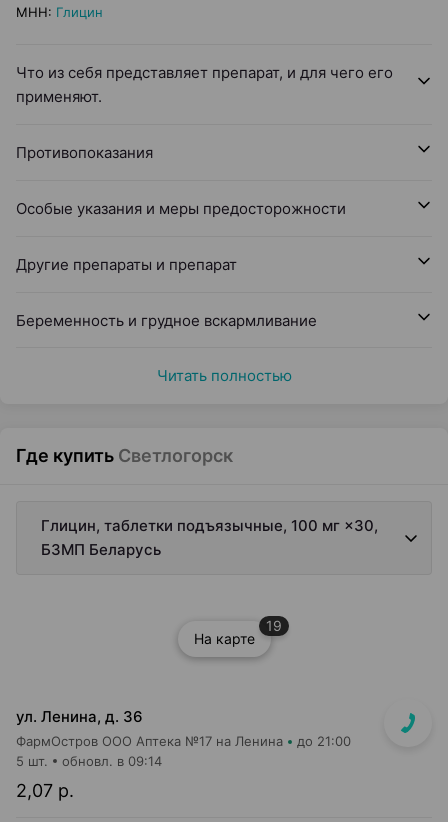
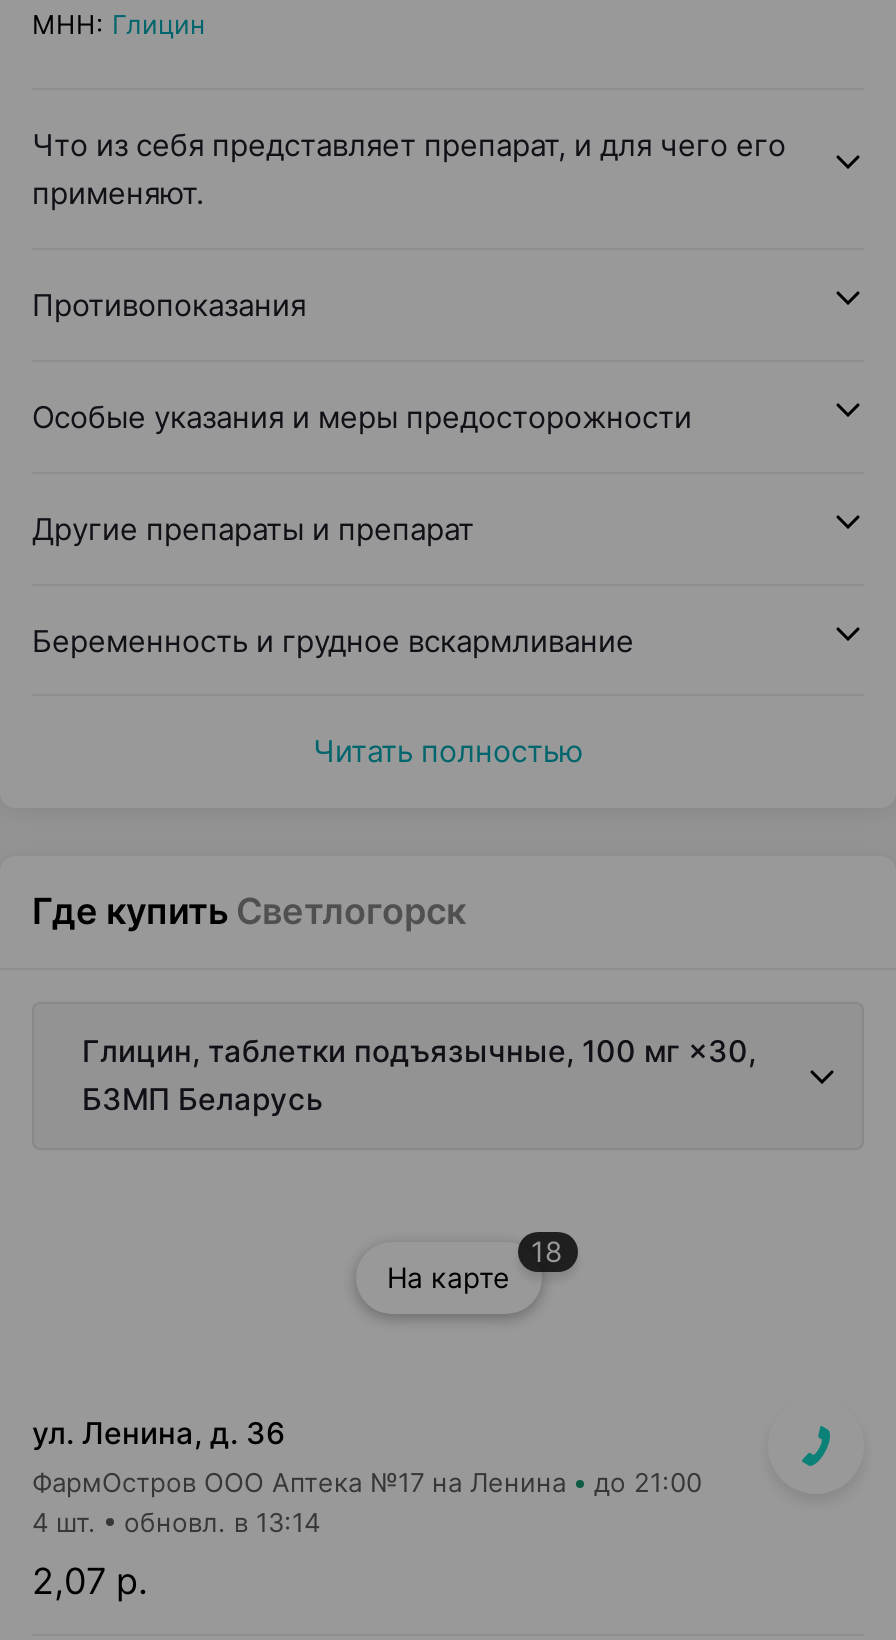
- 19
+ 18

- 5 шт.
+ 4 шт.

- обновл. в 09:14
+ обновл. в 13:14
